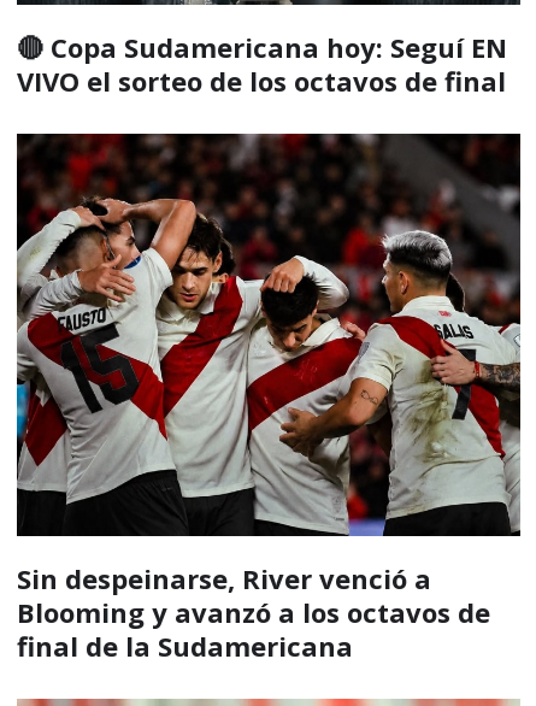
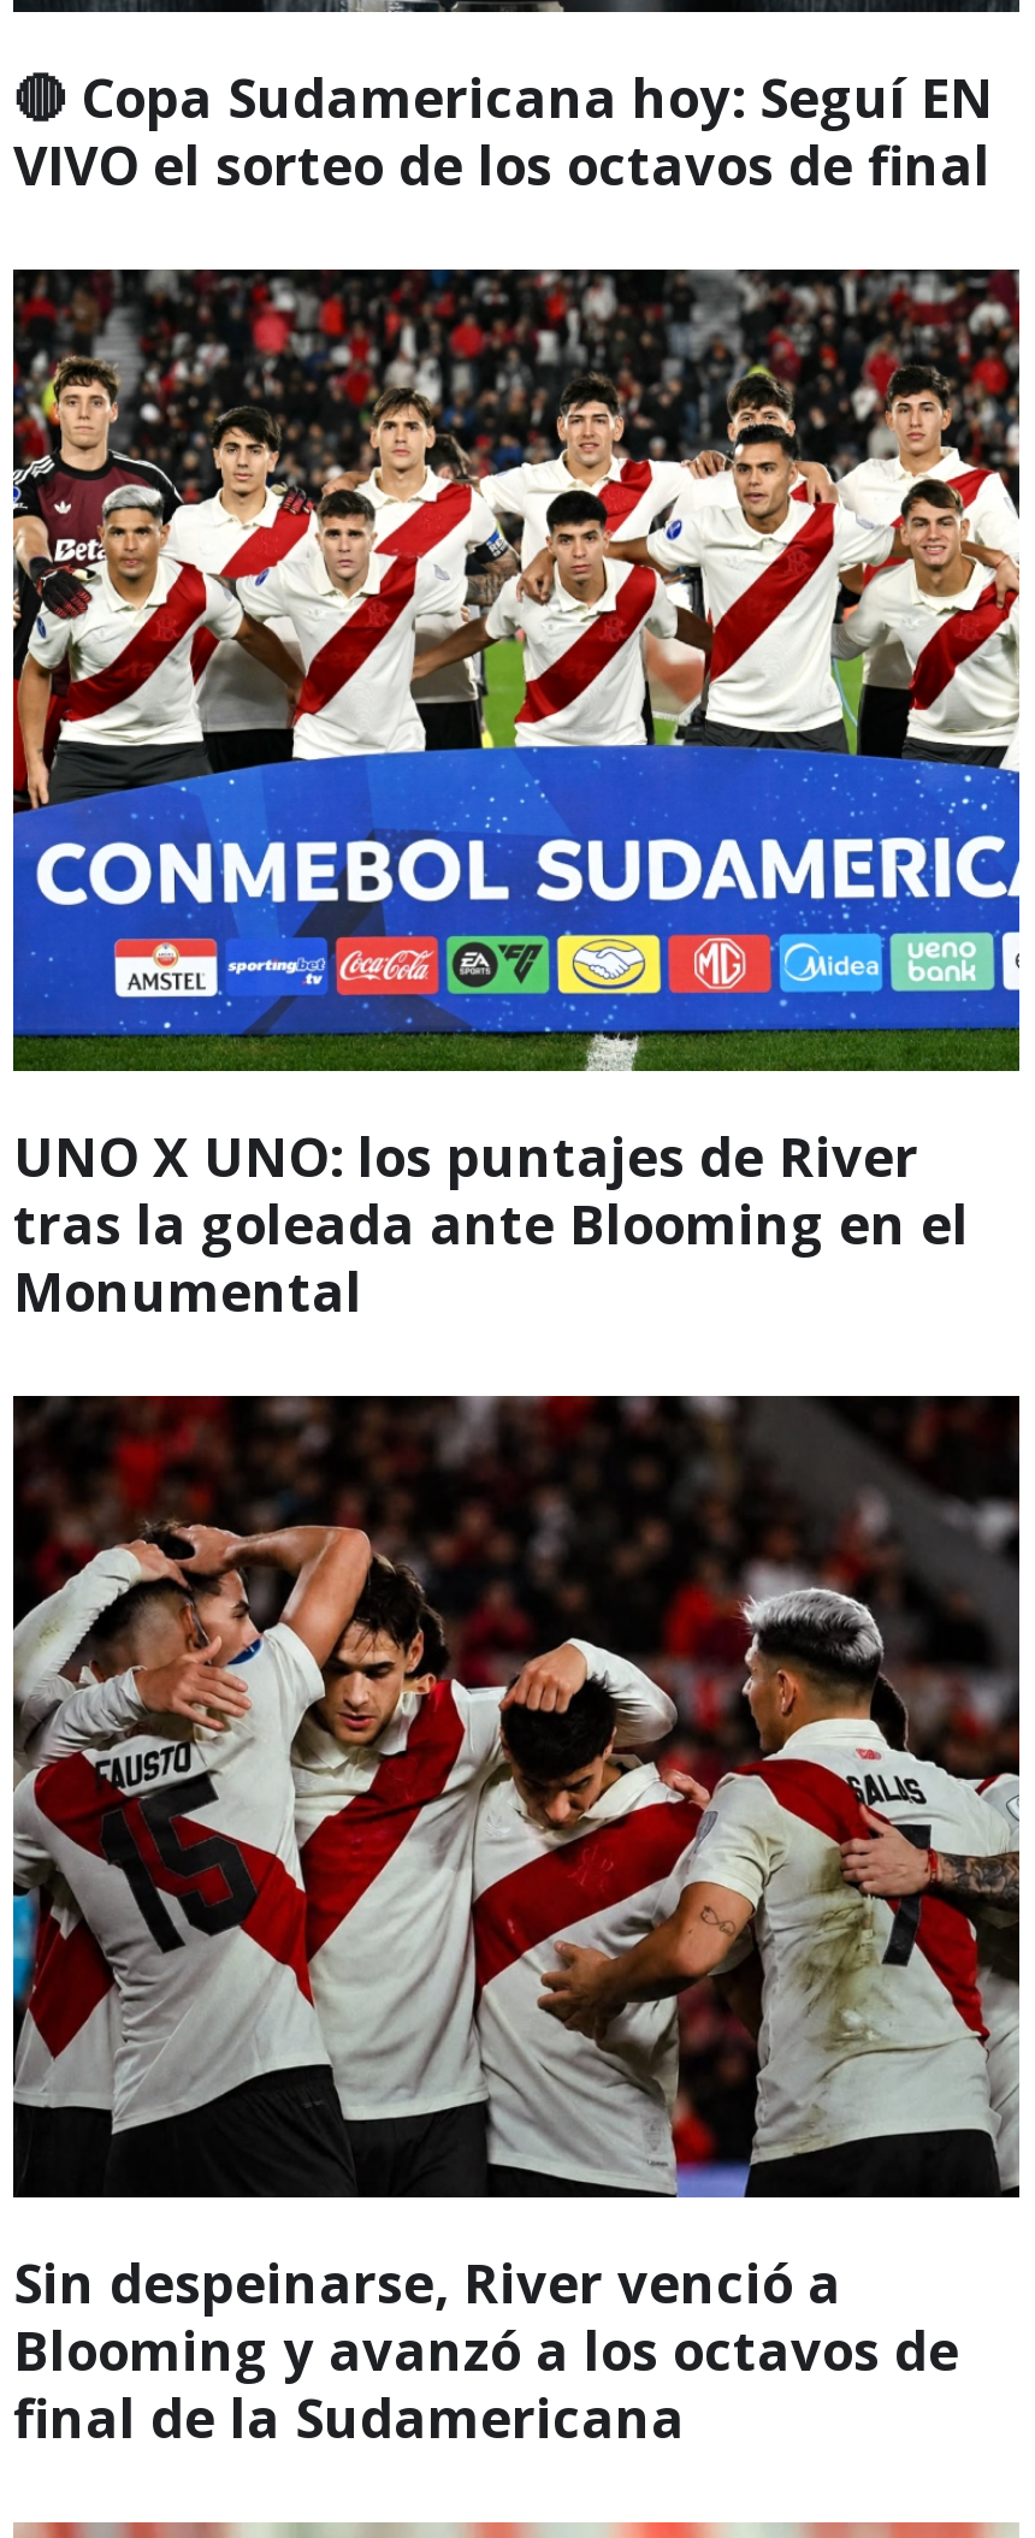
+ [image]
+ UNO X UNO: los puntajes de River
+ tras la goleada ante Blooming en el
+ Monumental
